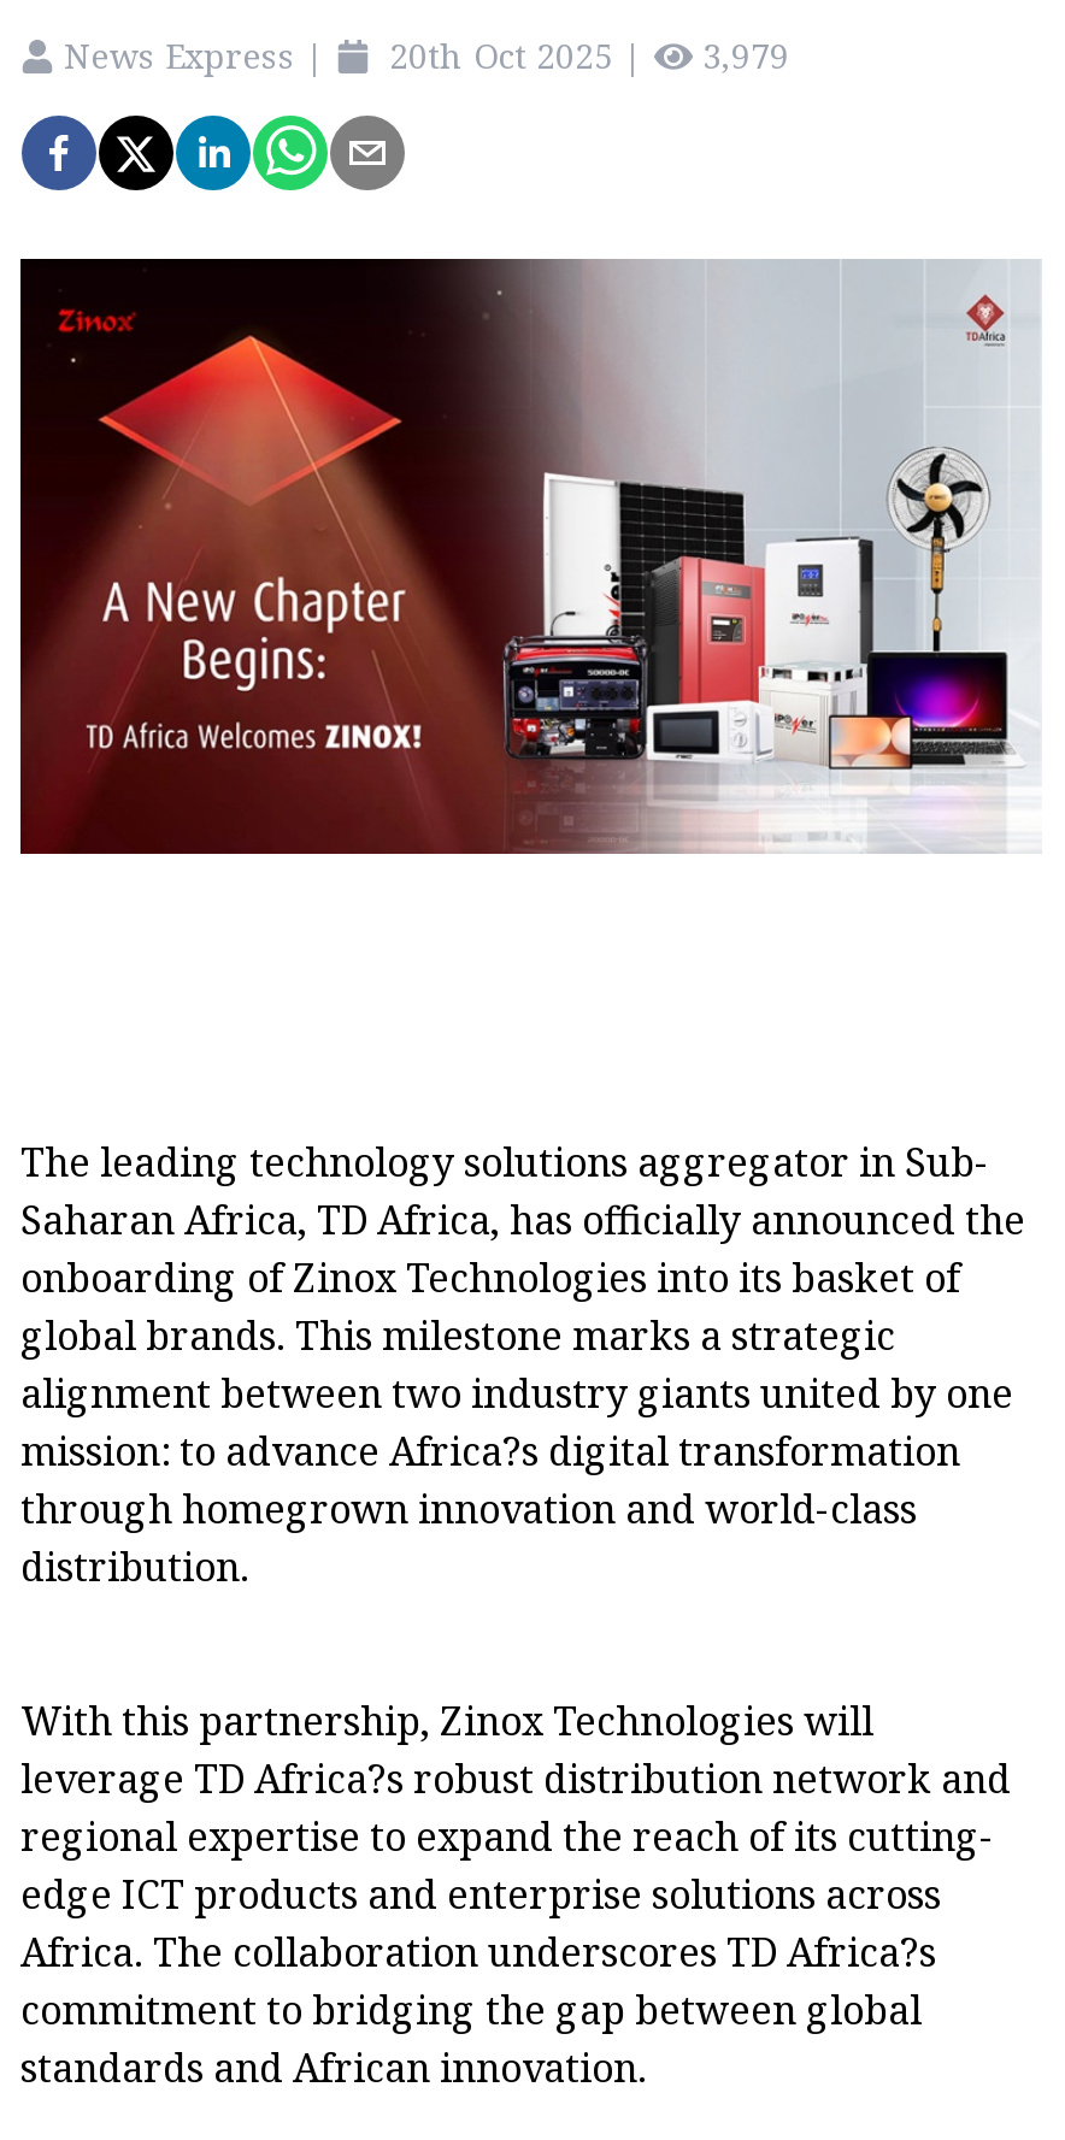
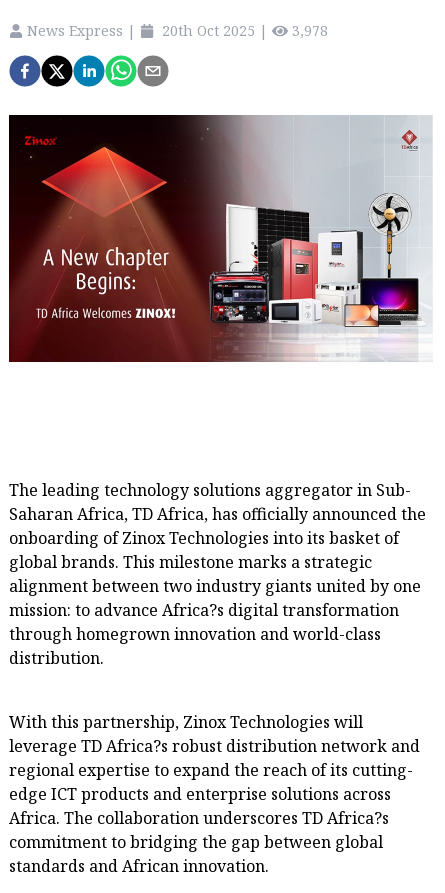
- 3,979
+ 3,978
